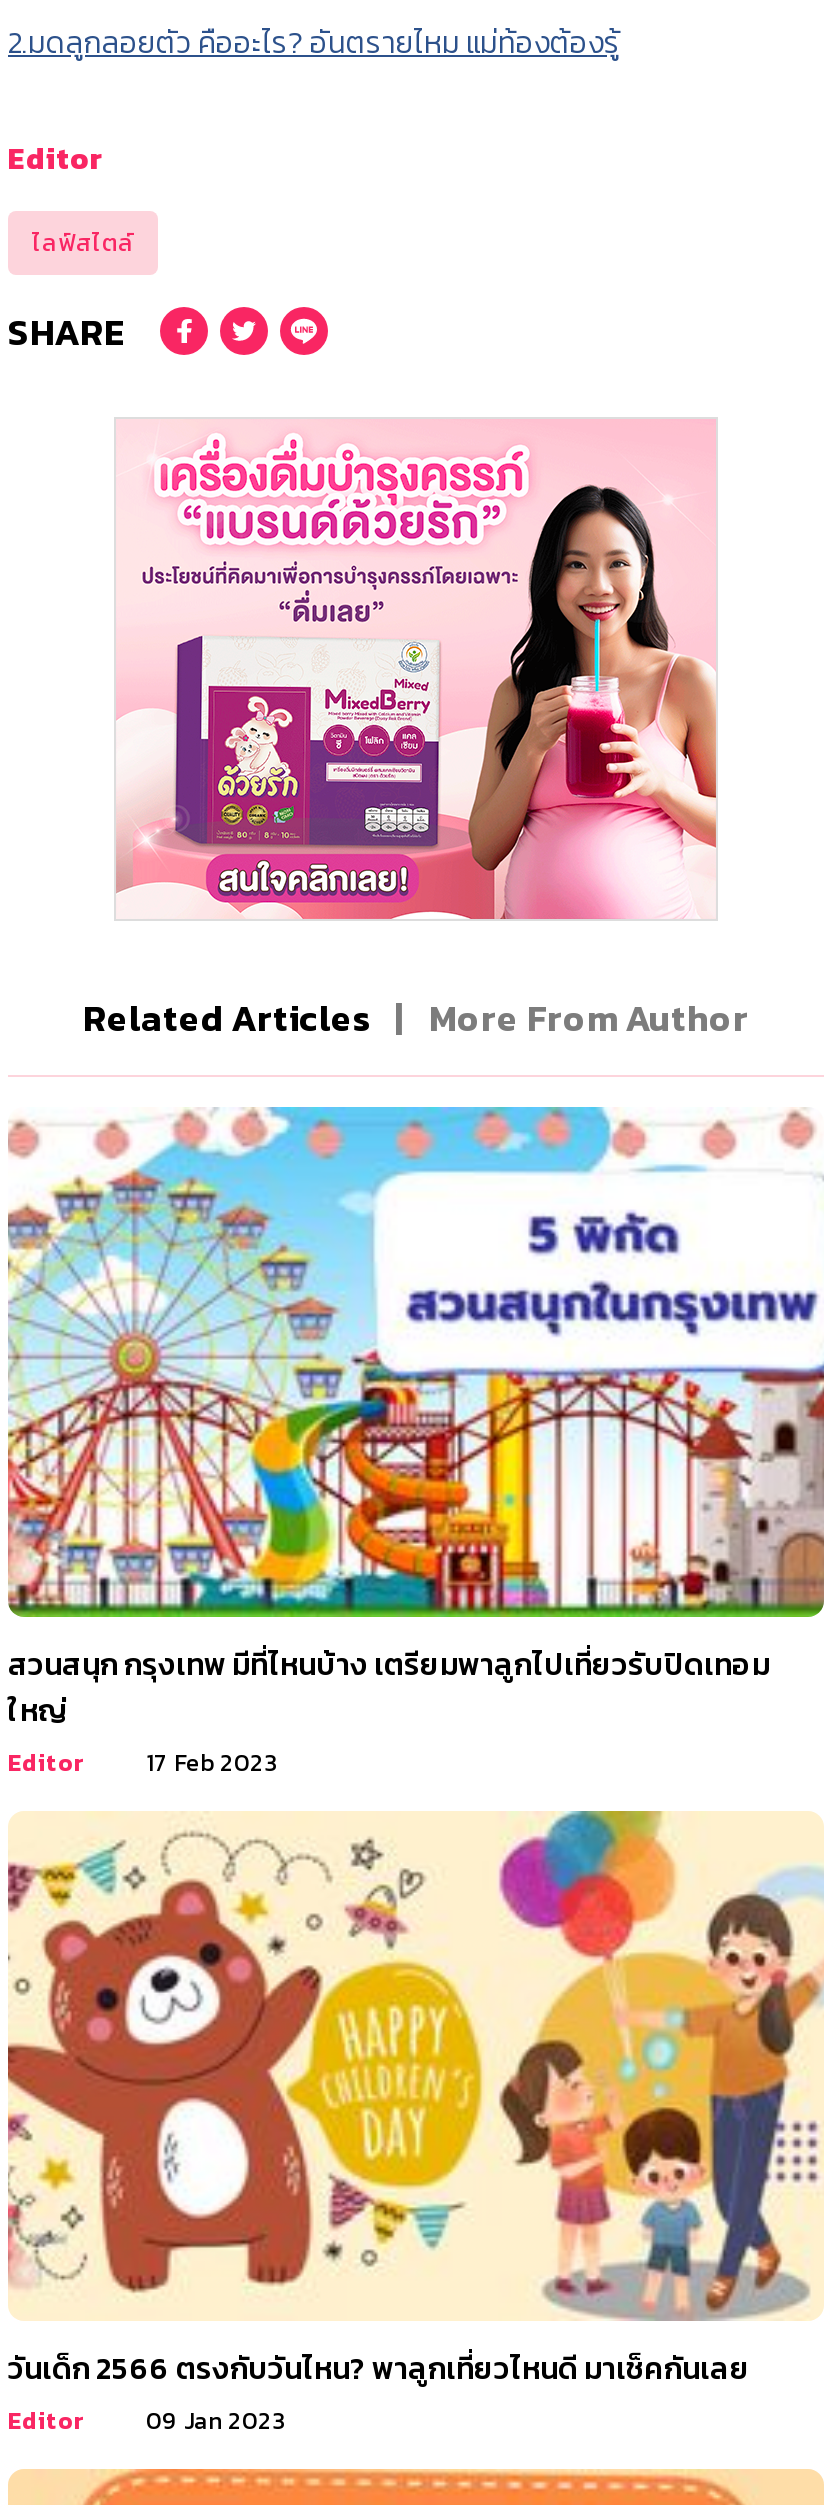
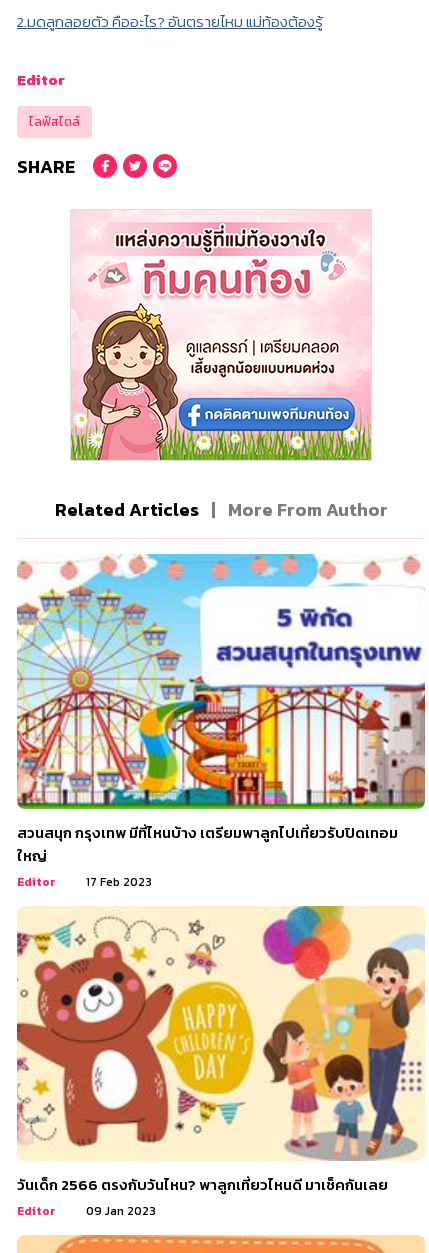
- [image]
+ [image]
